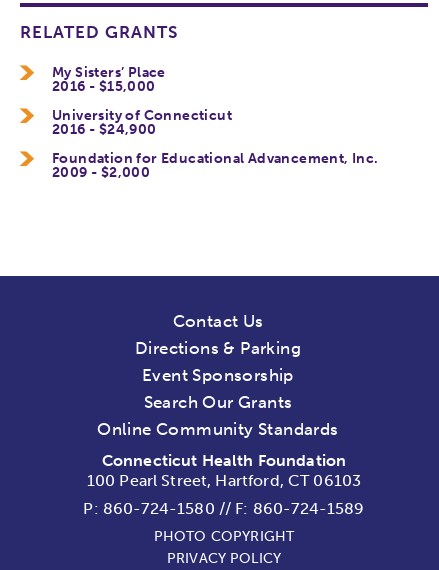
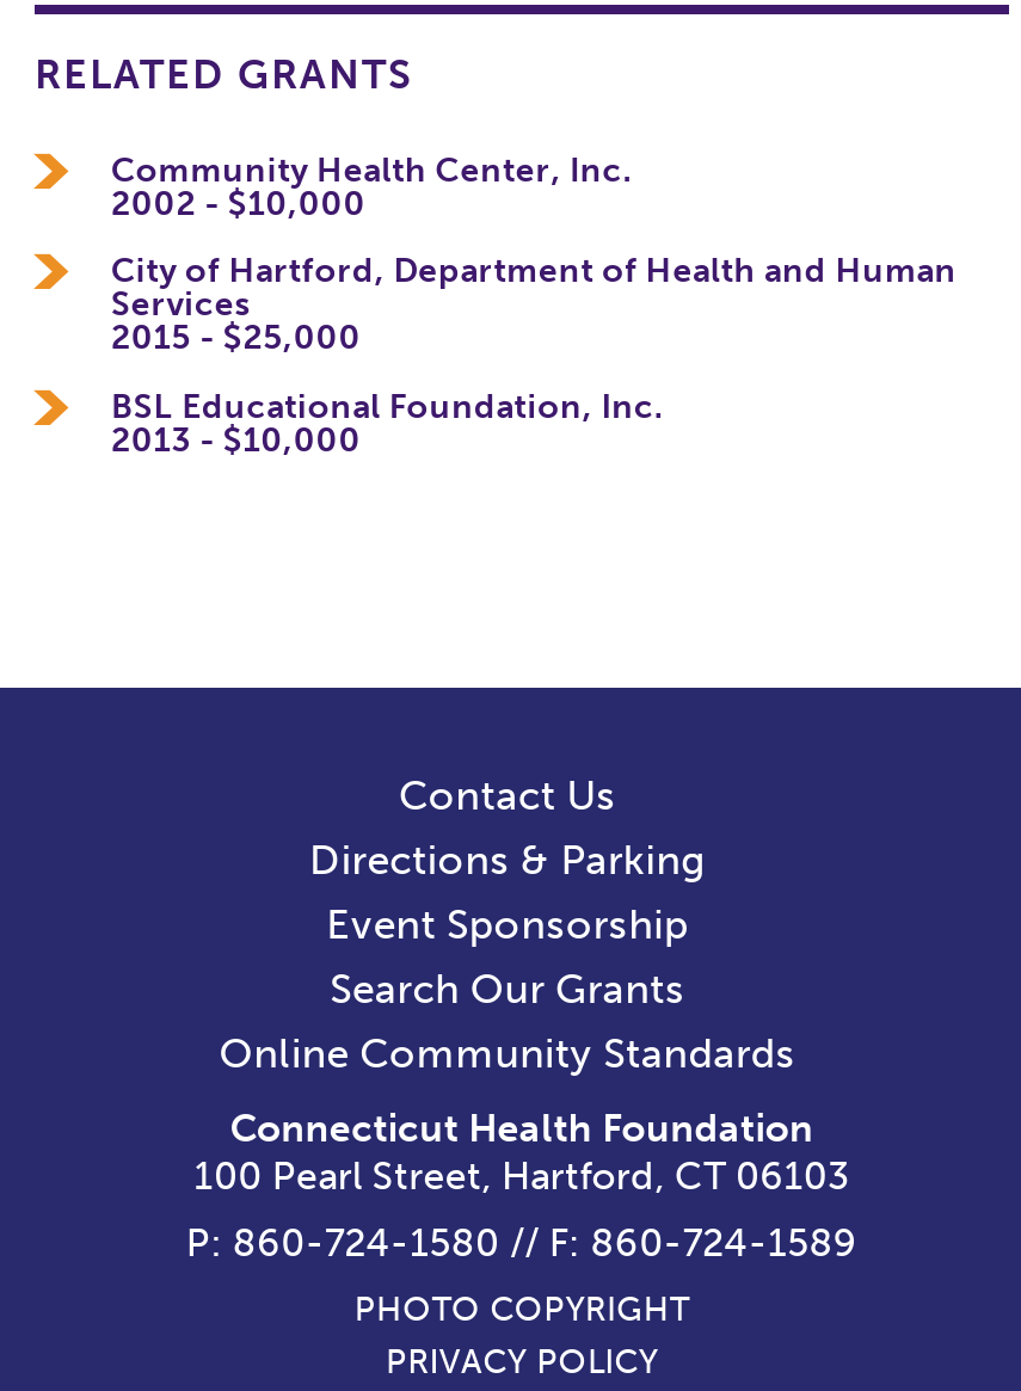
- My Sisters’ Place
- 2016 - $15,000
+ Community Health Center, Inc.
+ 2002 - $10,000

- University of Connecticut
- 2016 - $24,900
+ City of Hartford, Department of Health and Human
+ Services
+ 2015 - $25,000

- Foundation for Educational Advancement, Inc.
- 2009 - $2,000
+ BSL Educational Foundation, Inc.
+ 2013 - $10,000
